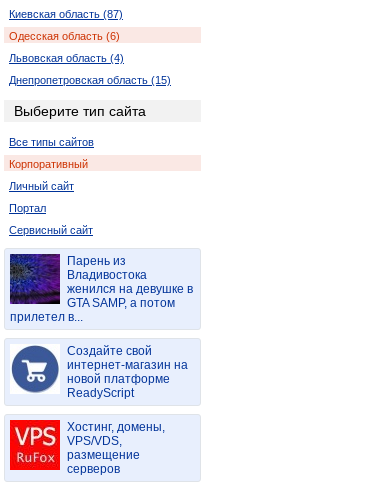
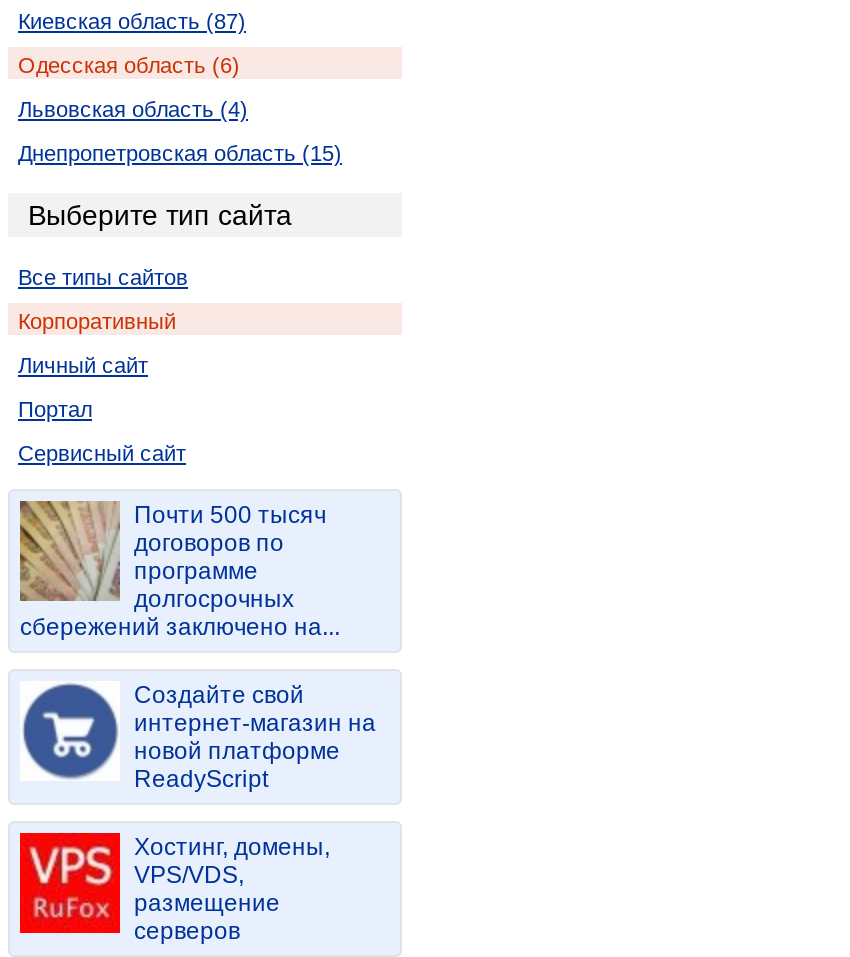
- [image]
- Парень из
- Владивостока
- женился на девушке в
- GTA SAMP, а потом
- прилетел в...
+ [image]
+ Почти 500 тысяч
+ договоров по
+ программе
+ долгосрочных
+ сбережений заключено на...
